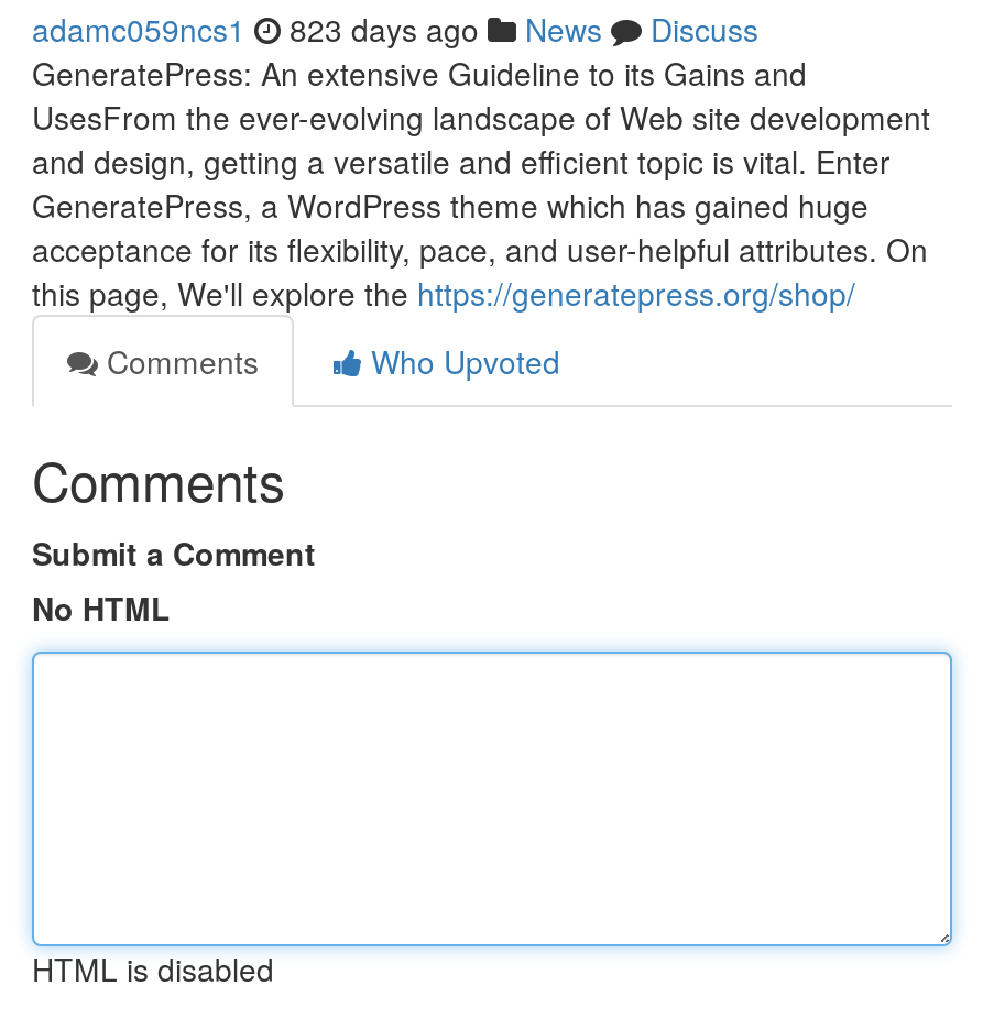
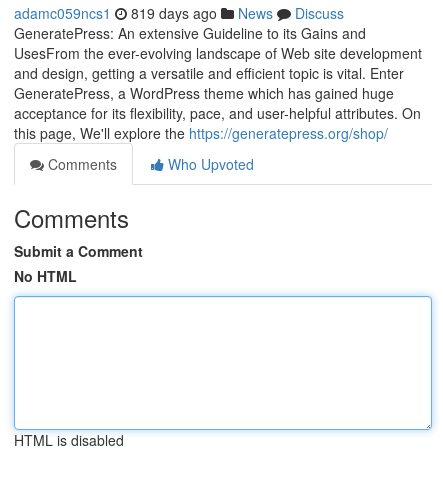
- adamc059ncs1 823 days ago News Discuss
+ adamc059ncs1 819 days ago News Discuss
